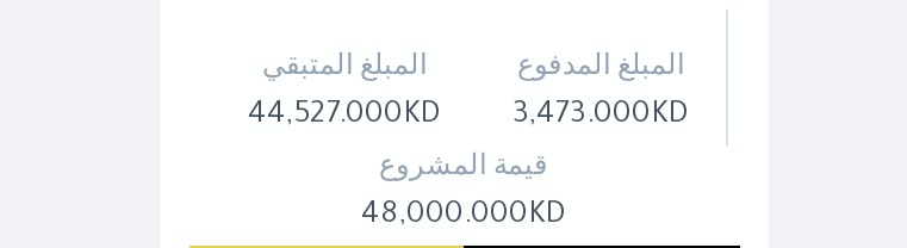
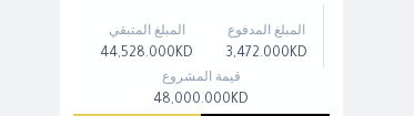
- 44,527.000KD
+ 44,528.000KD

- 3,473.000KD
+ 3,472.000KD
